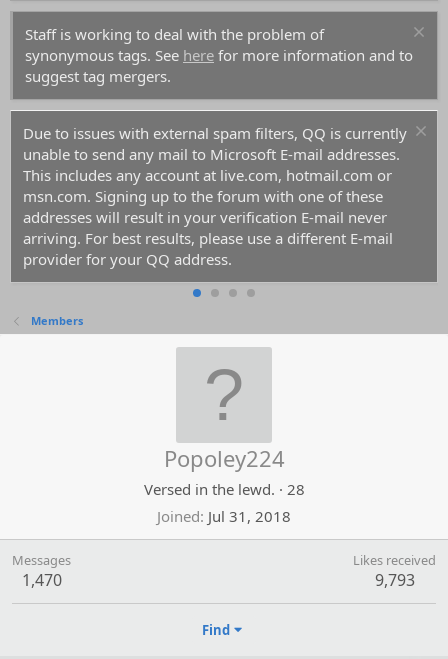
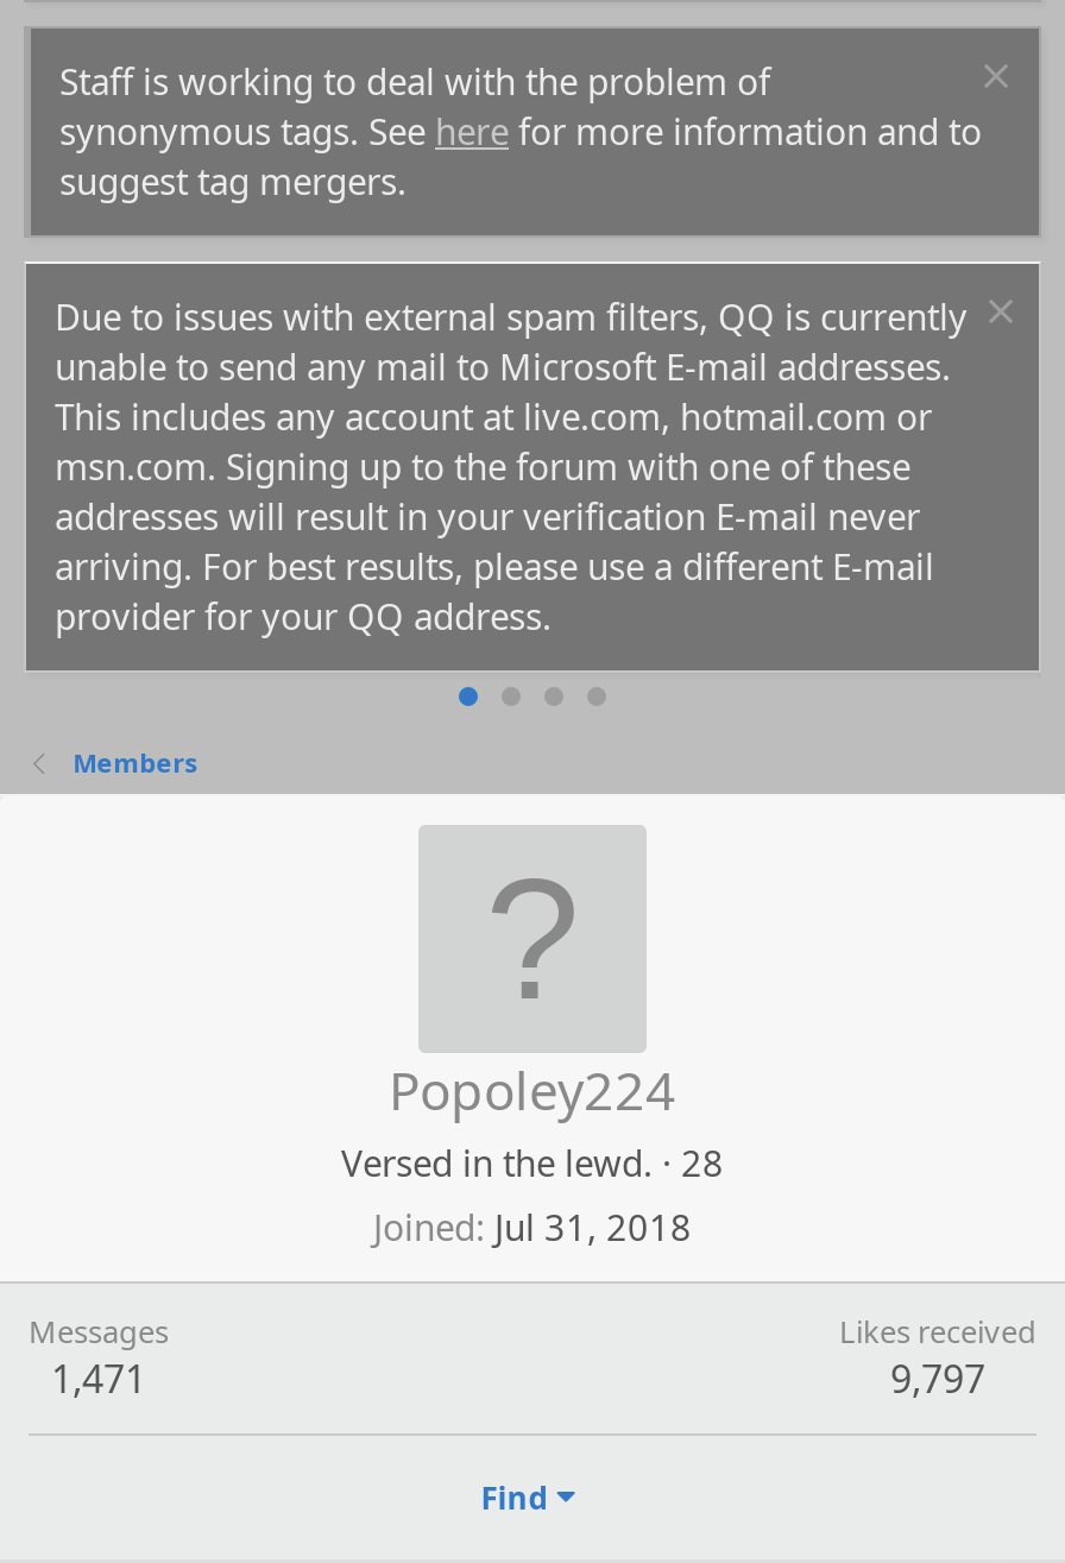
- 1,470
+ 1,471

- 9,793
+ 9,797
